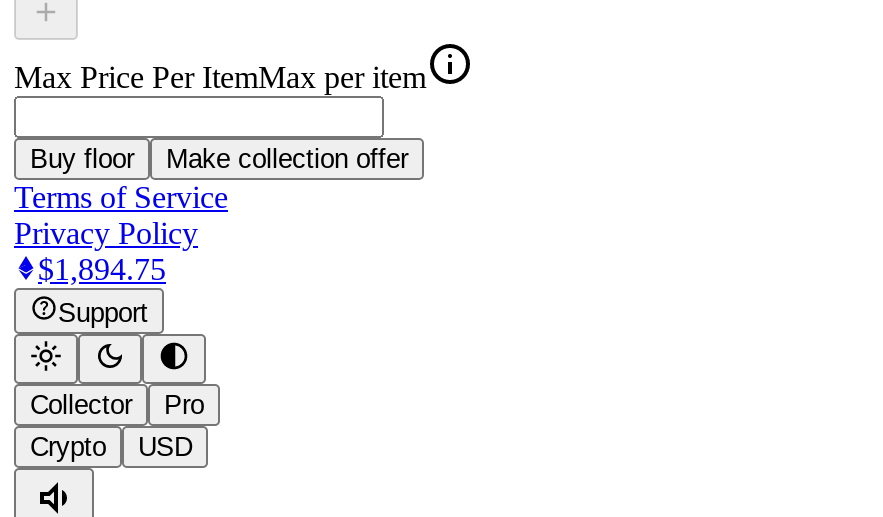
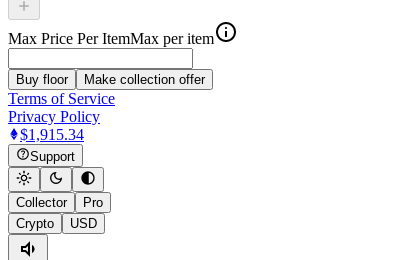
- $1,894.75
+ $1,915.34
